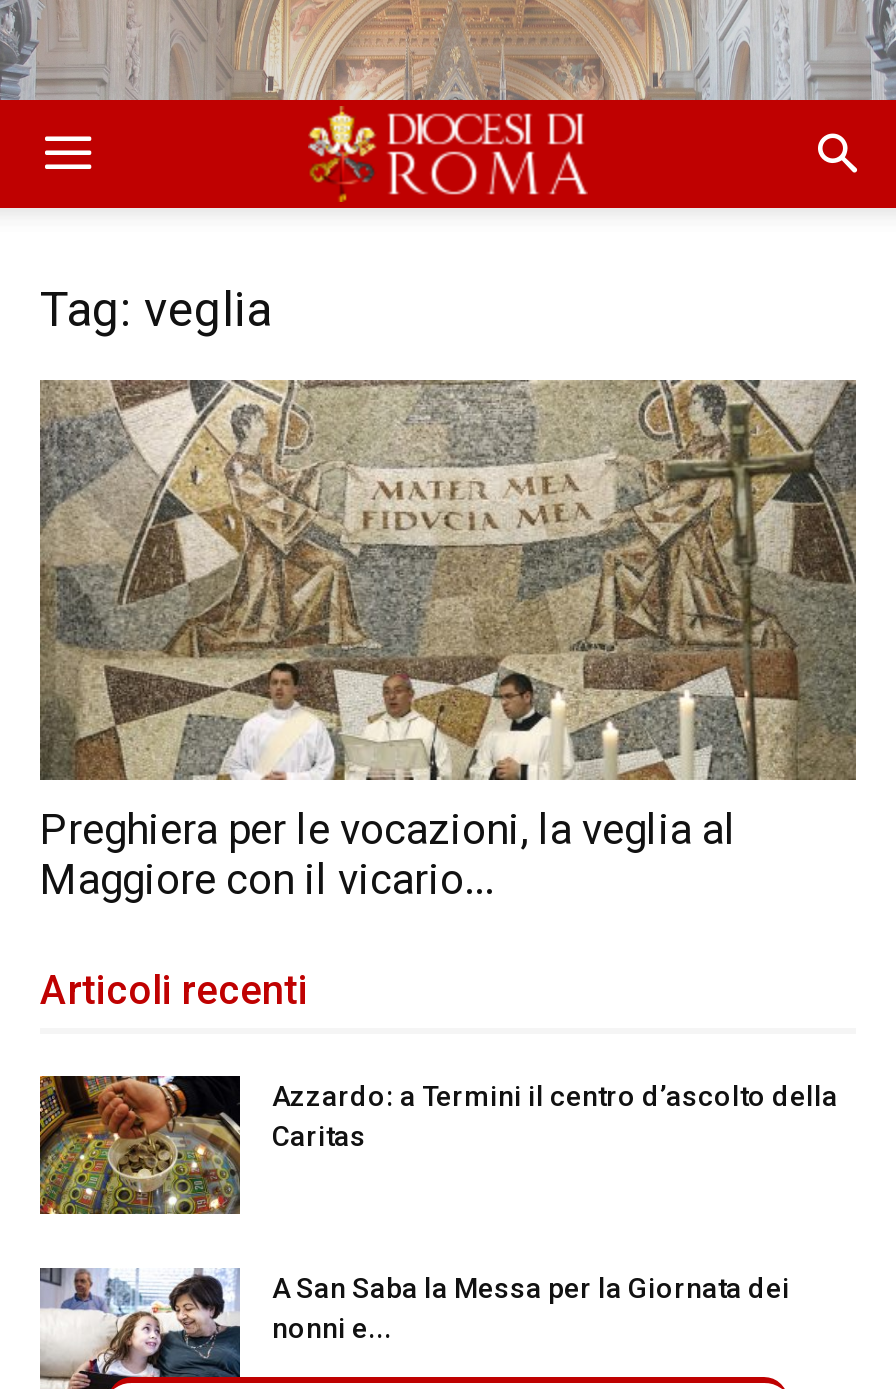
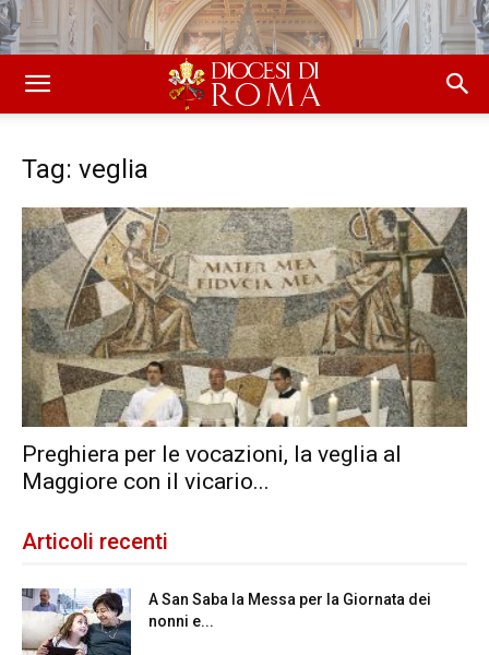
- [image]
- Azzardo: a Termini il centro d’ascolto della
- Caritas
